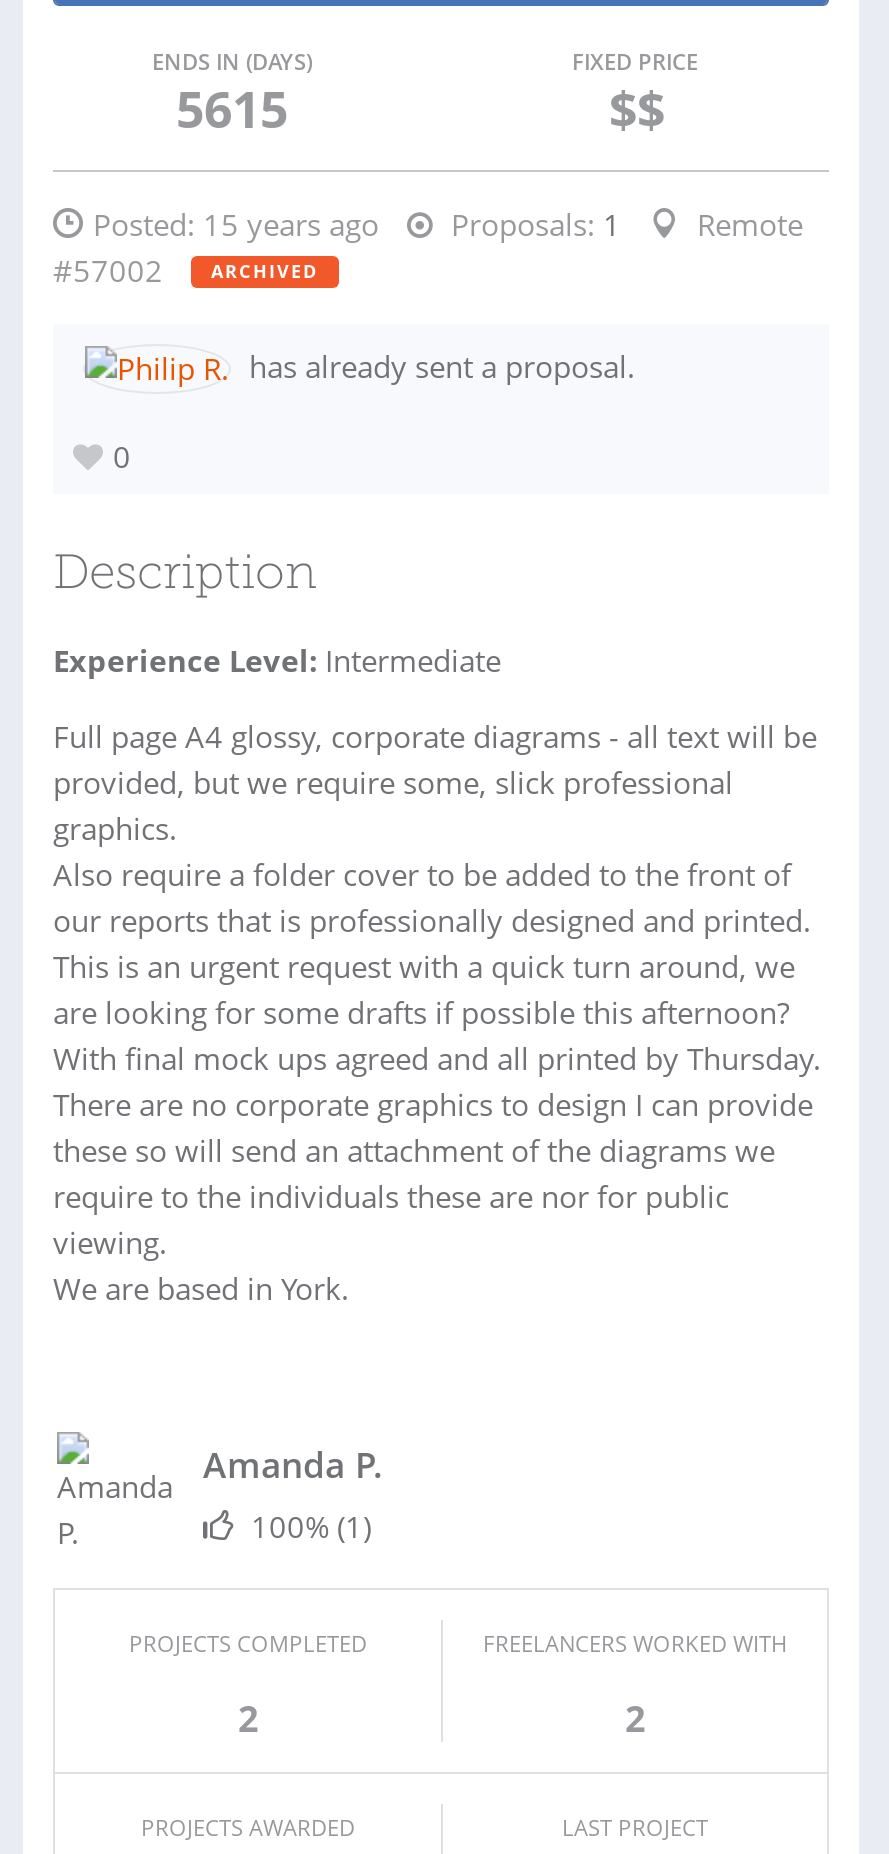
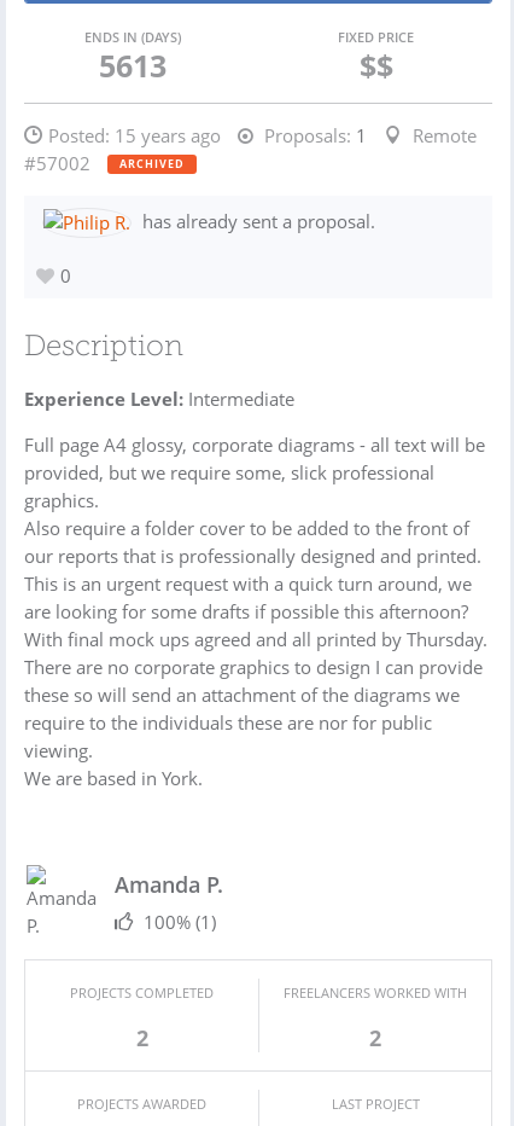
- 5615
+ 5613
